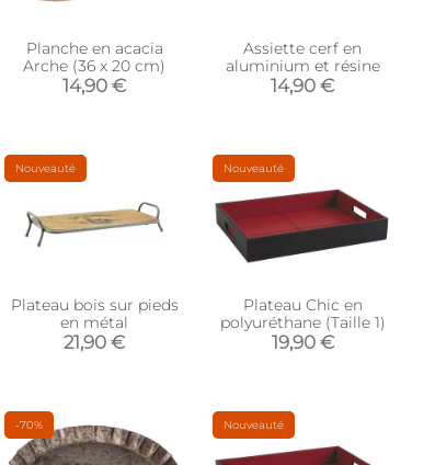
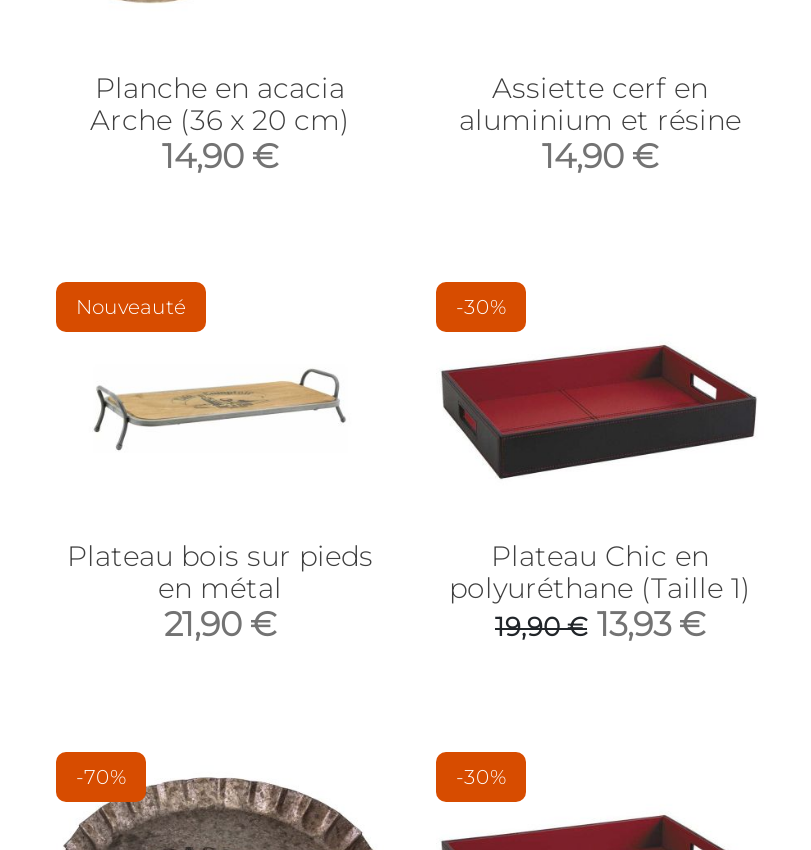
- Nouveauté
+ -30%

- 19,90 €
+ 19,90 € 13,93 €

- Nouveauté
+ -30%
